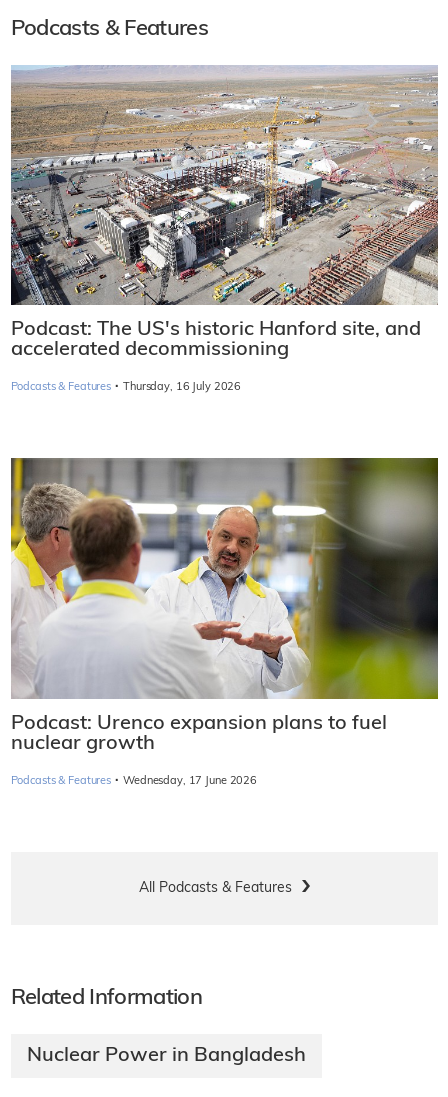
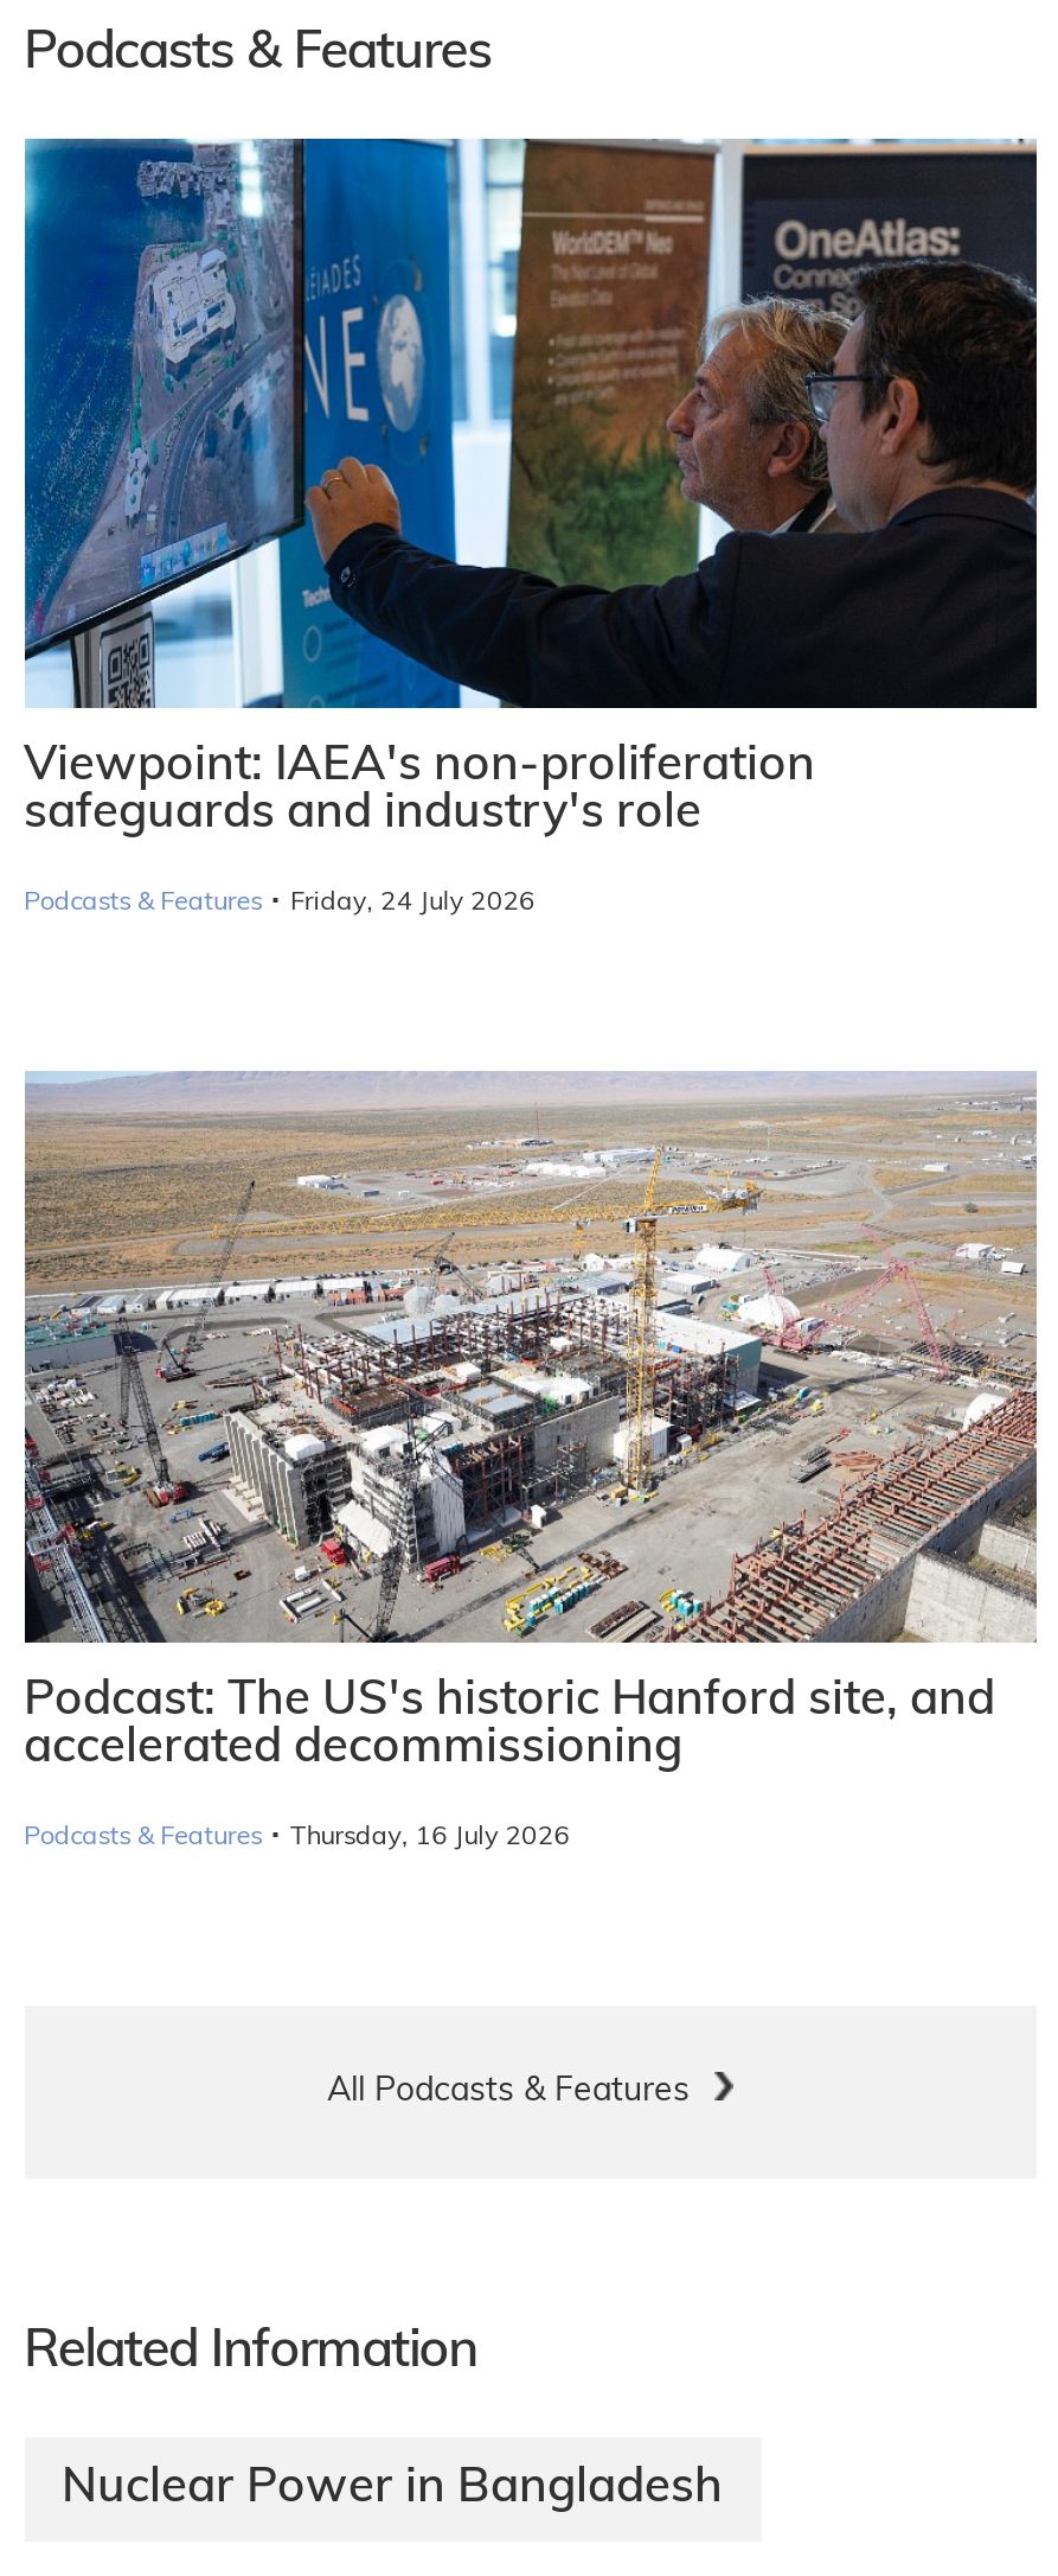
+ [image]
+ Viewpoint: IAEA's non-proliferation
+ safeguards and industry's role
+ Podcasts & Features · Friday, 24 July 2026

moved down: [image] | Podcast: The US's historic Hanford site, and | accelerated decommissioning | Podcasts & Features · Thursday, 16 July 2026

- [image]
- Podcast: Urenco expansion plans to fuel
- nuclear growth
- Podcasts & Features · Wednesday, 17 June 2026
